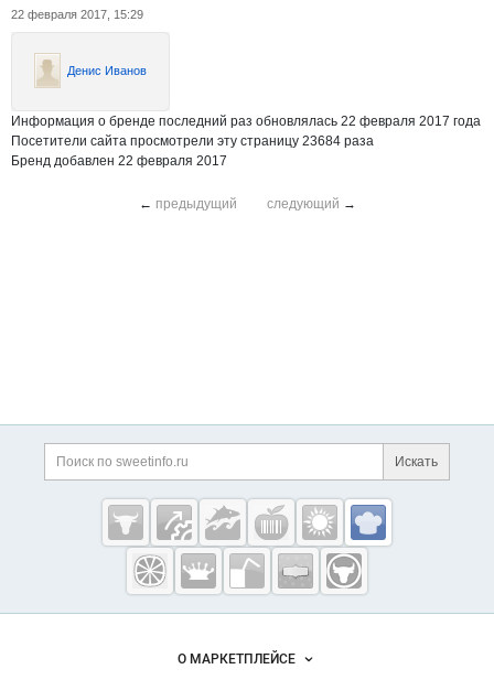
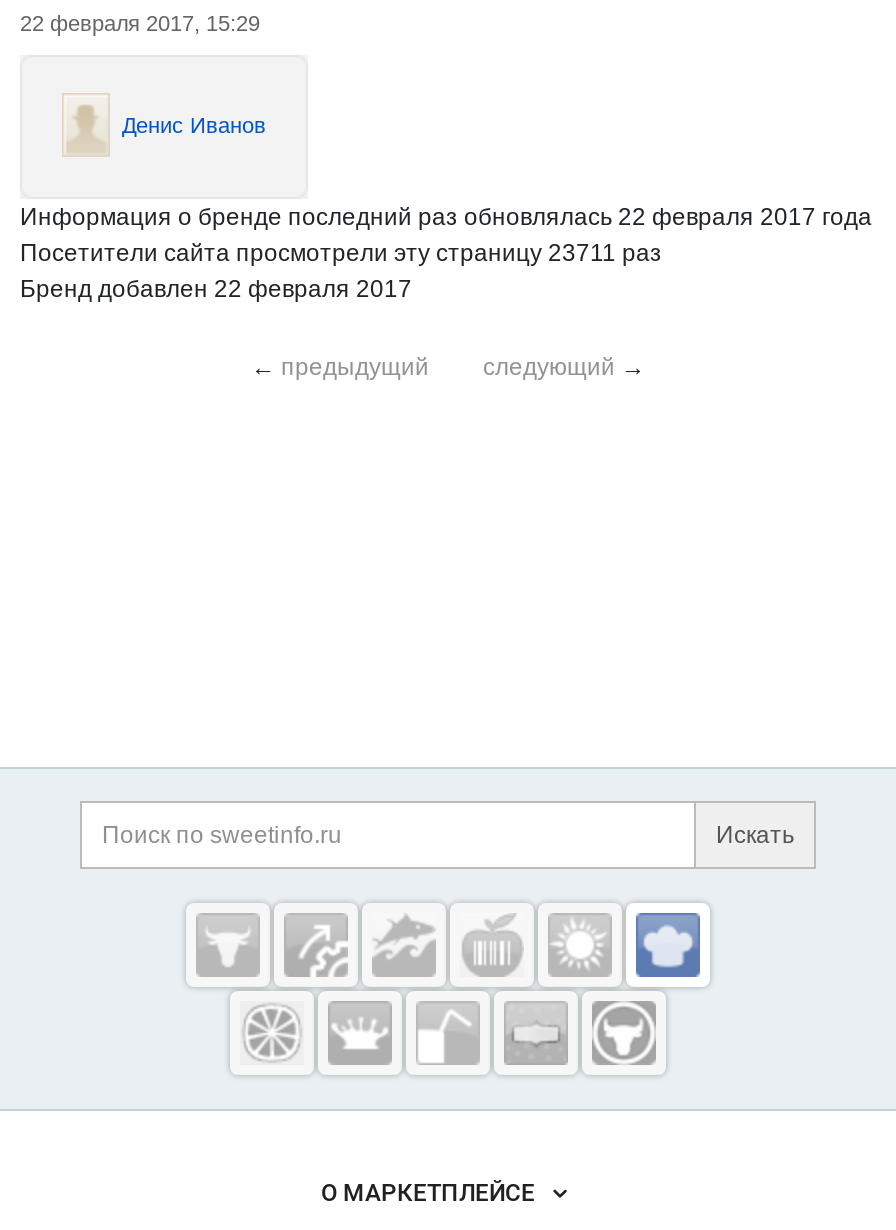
- Посетители сайта просмотрели эту страницу 23684 раза
+ Посетители сайта просмотрели эту страницу 23711 раз
